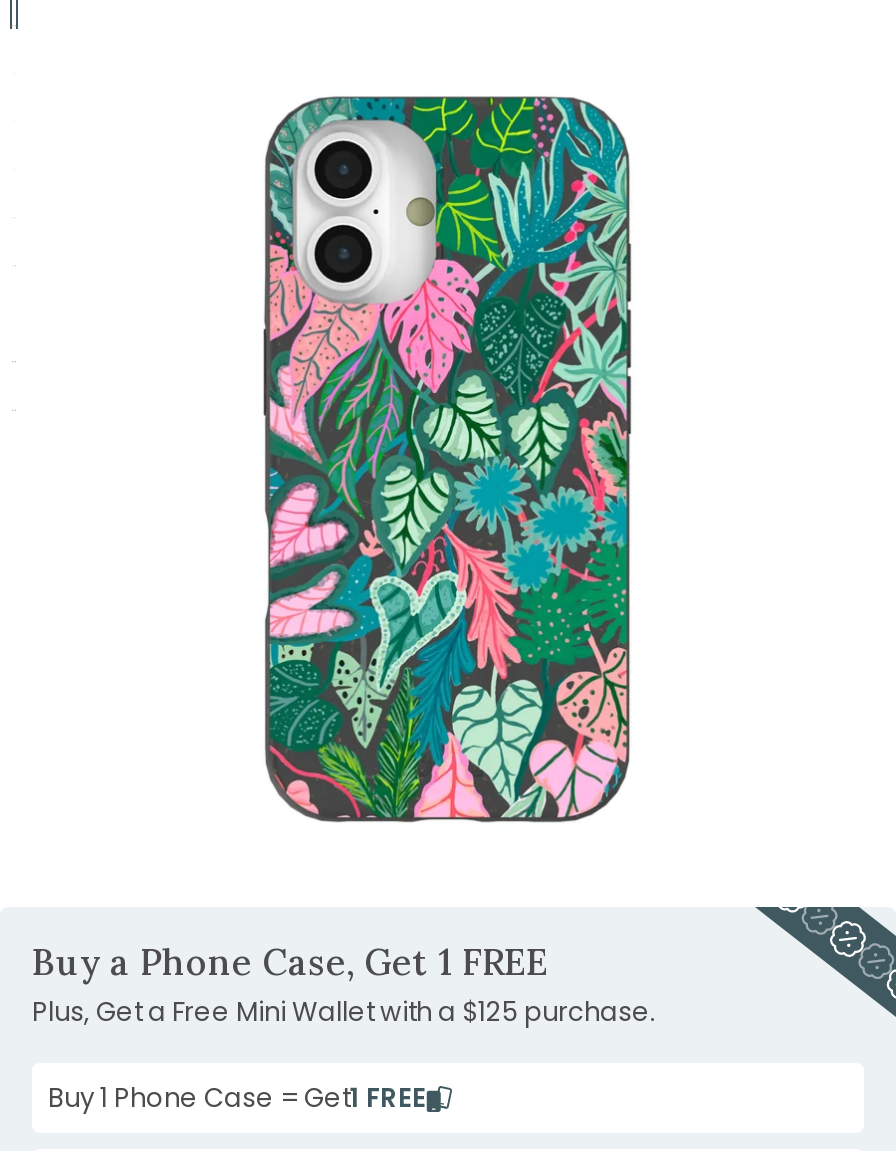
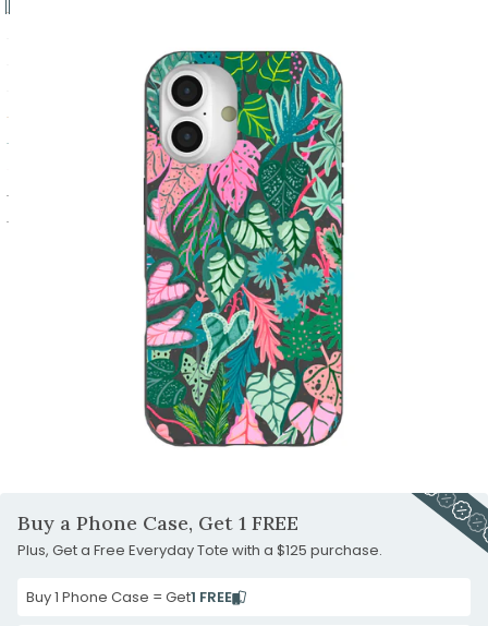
- Plus, Get a Free Mini Wallet with a $125 purchase.
+ Plus, Get a Free Everyday Tote with a $125 purchase.
